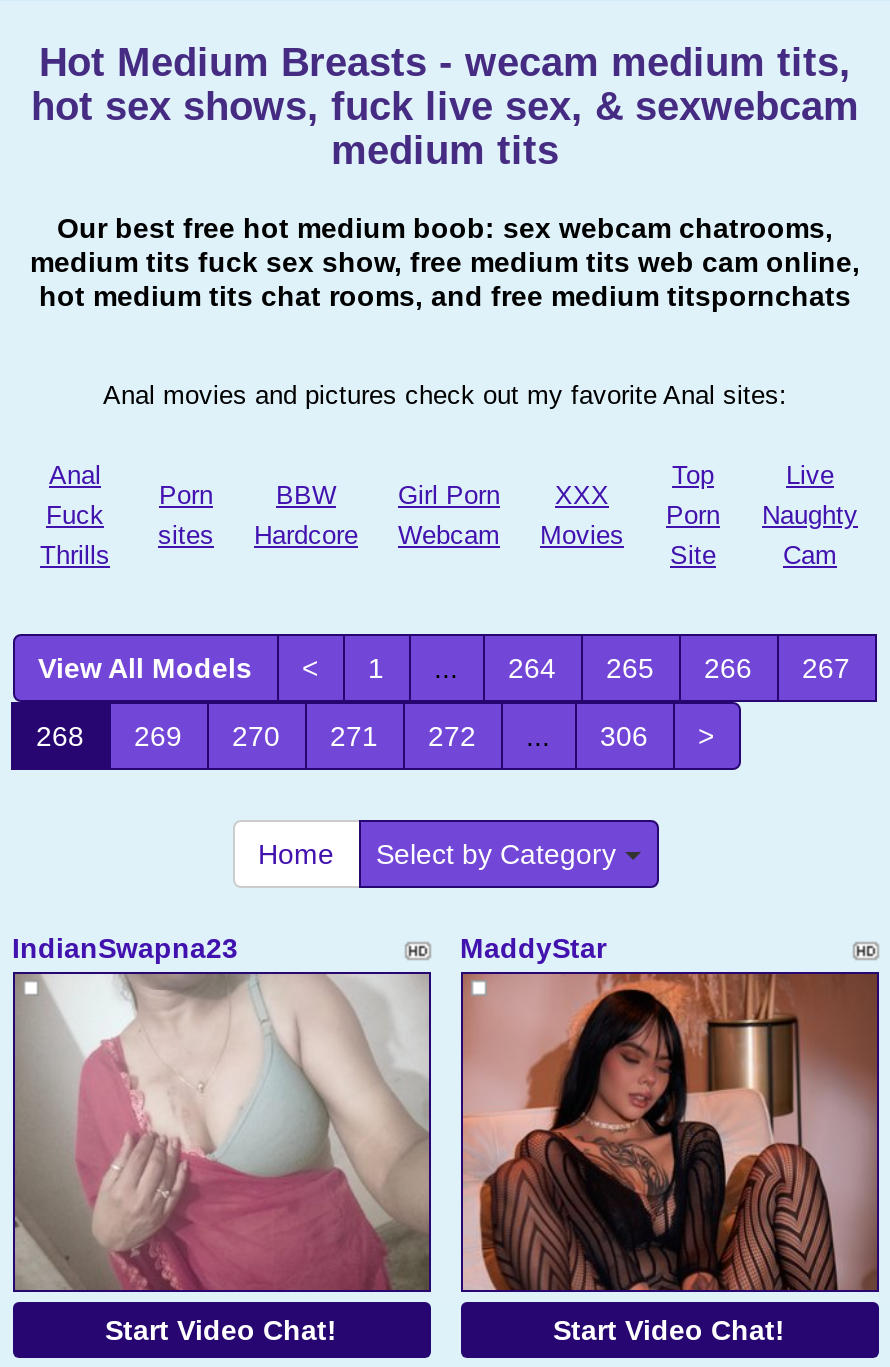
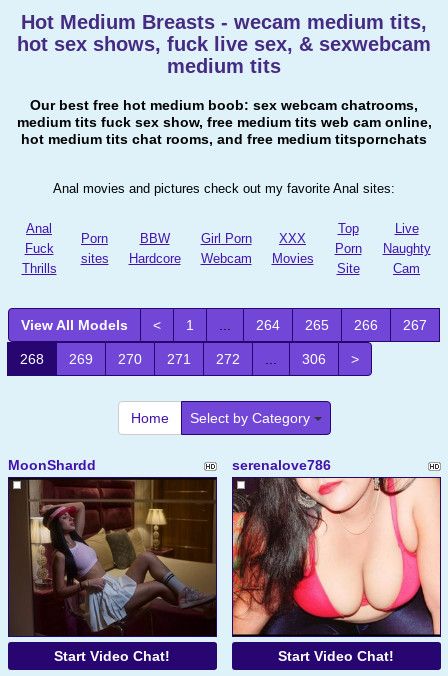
- IndianSwapna23
+ MoonShardd

- MaddyStar
+ serenalove786

- [image]
+ [image]

- [image]
+ [image]
